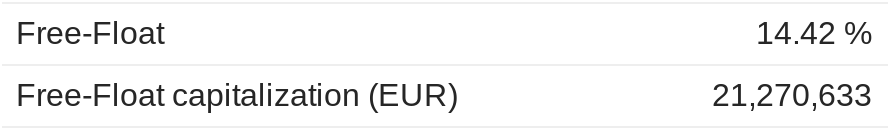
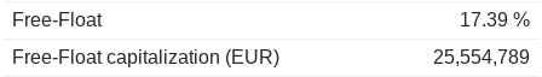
- 14.42 %
+ 17.39 %

- 21,270,633
+ 25,554,789
